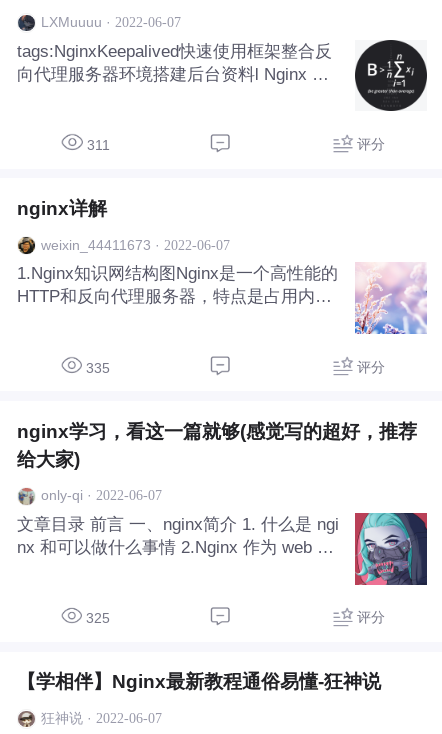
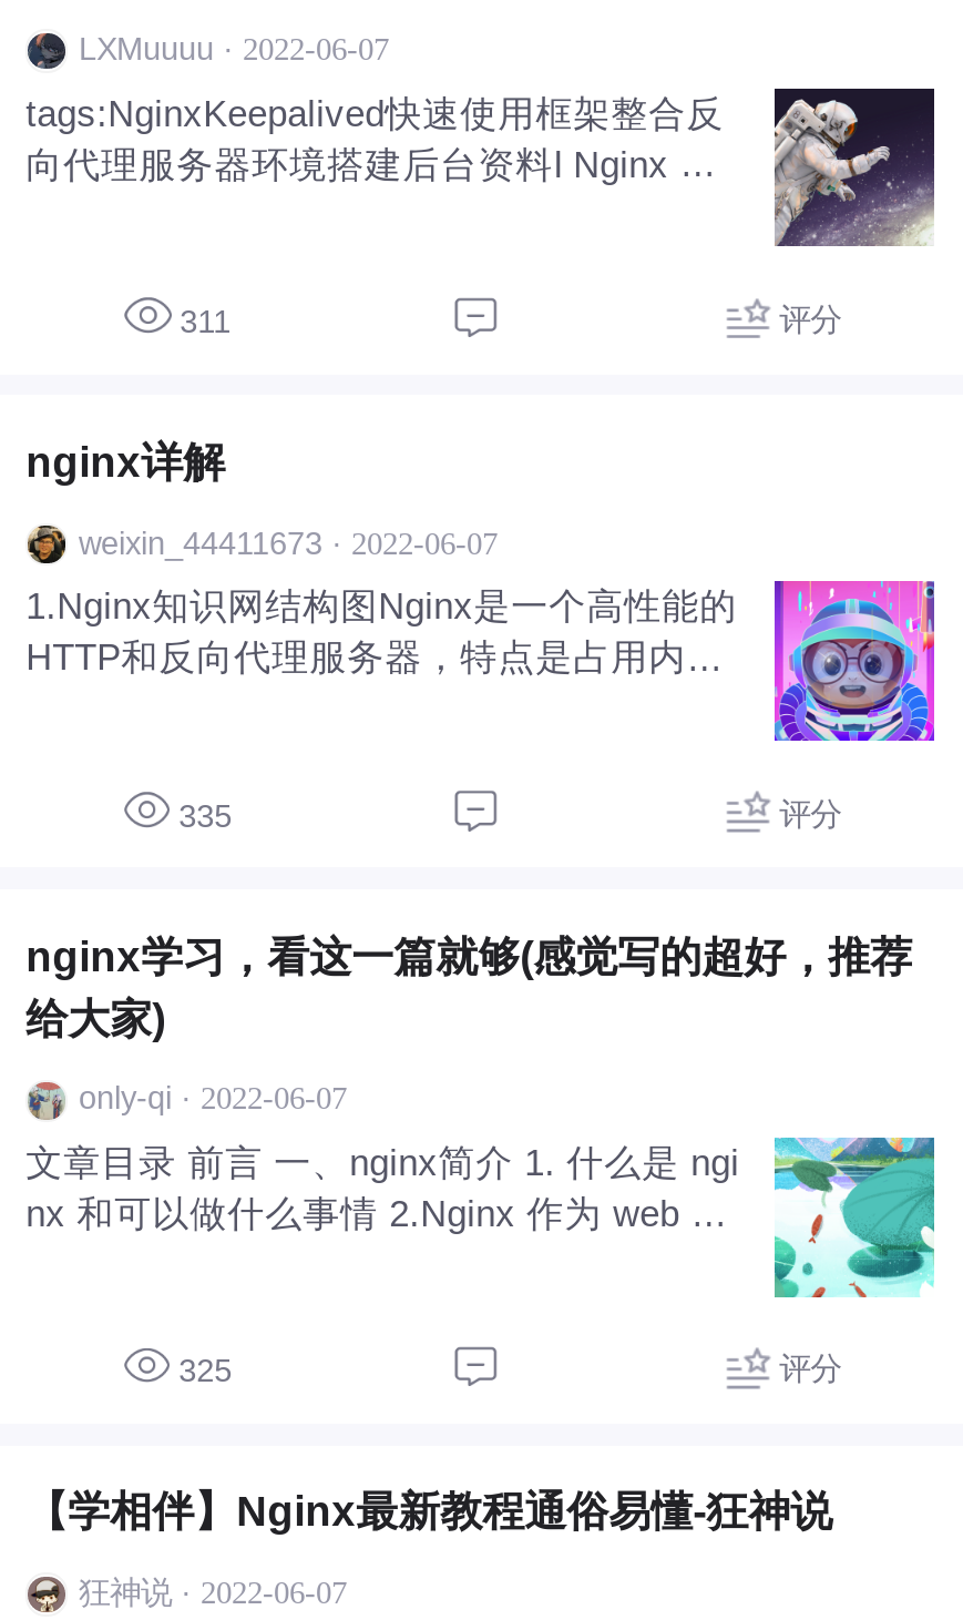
- [image]
+ [image]

- [image]
+ [image]

- [image]
+ [image]
